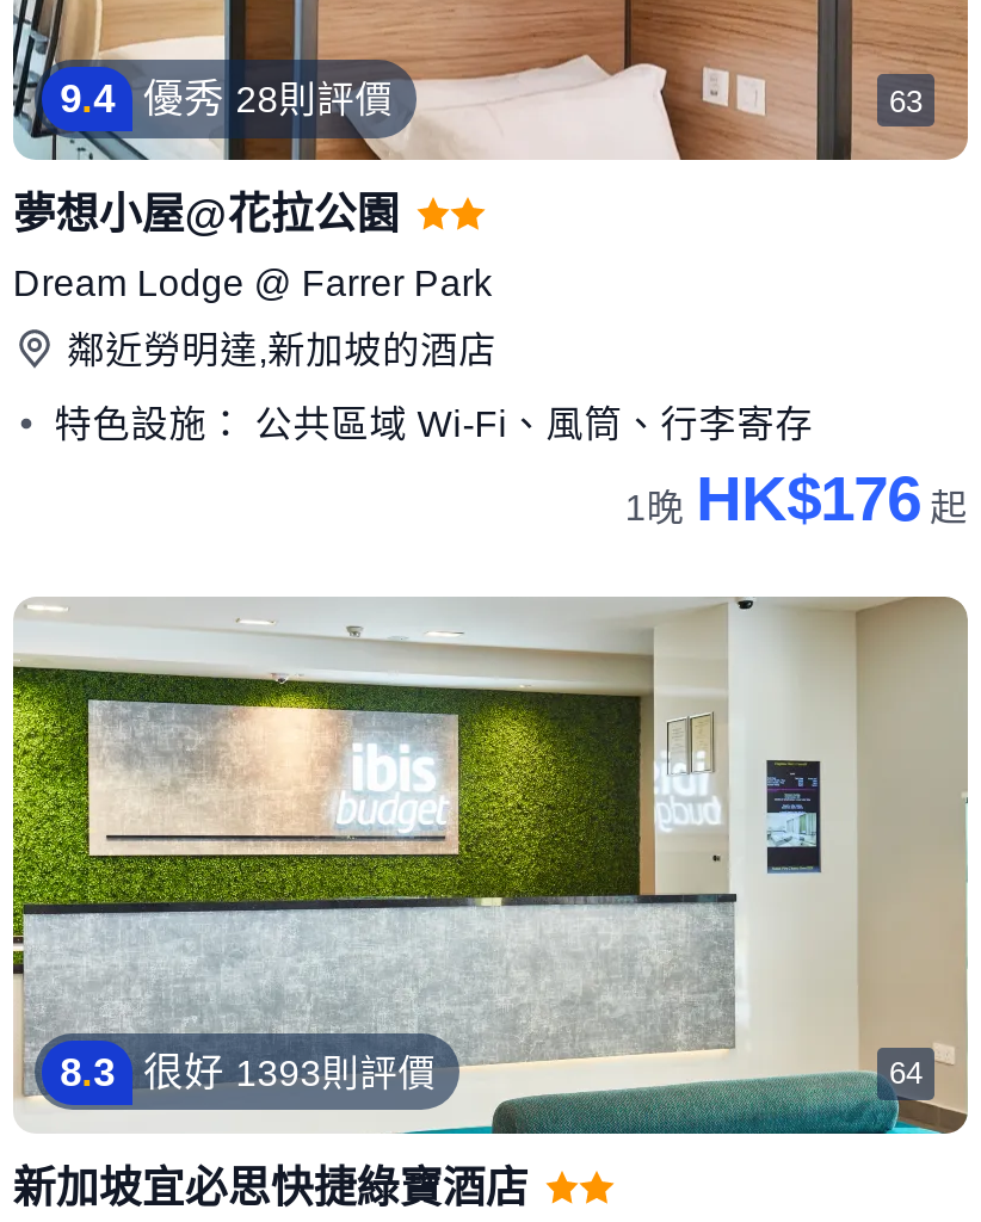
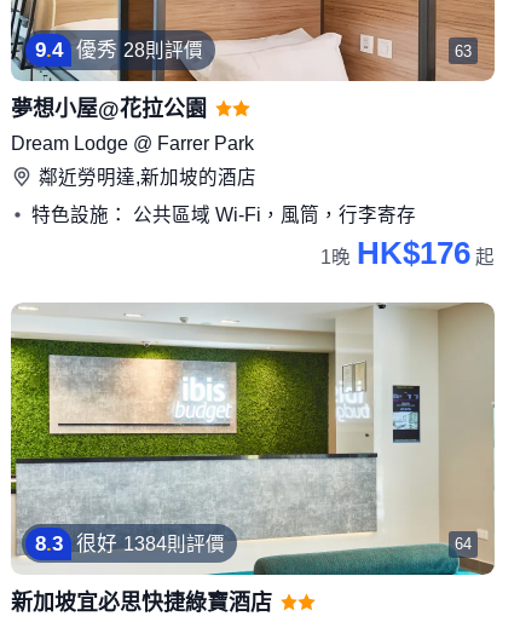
- 特色設施： 公共區域 Wi-Fi、風筒、行李寄存
+ 特色設施： 公共區域 Wi-Fi，風筒，行李寄存

- 8.3 很好 1393則評價
+ 8.3 很好 1384則評價
